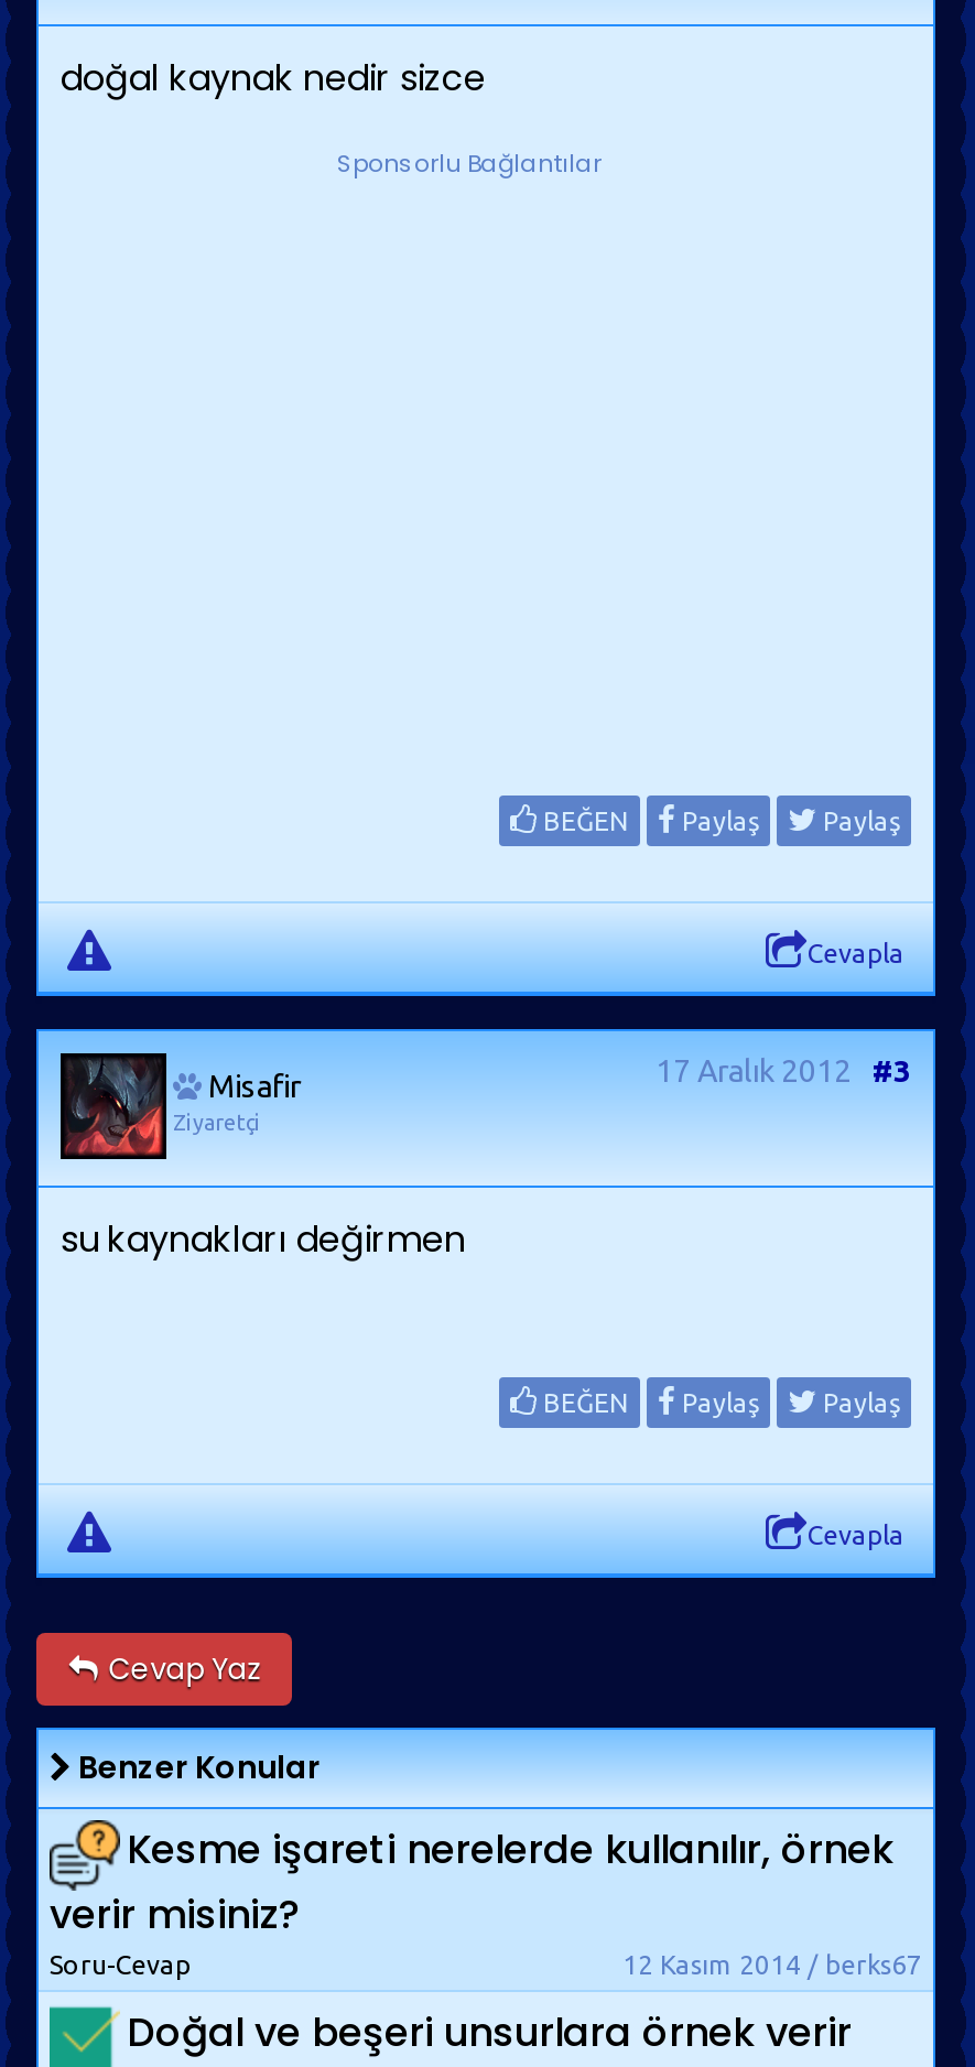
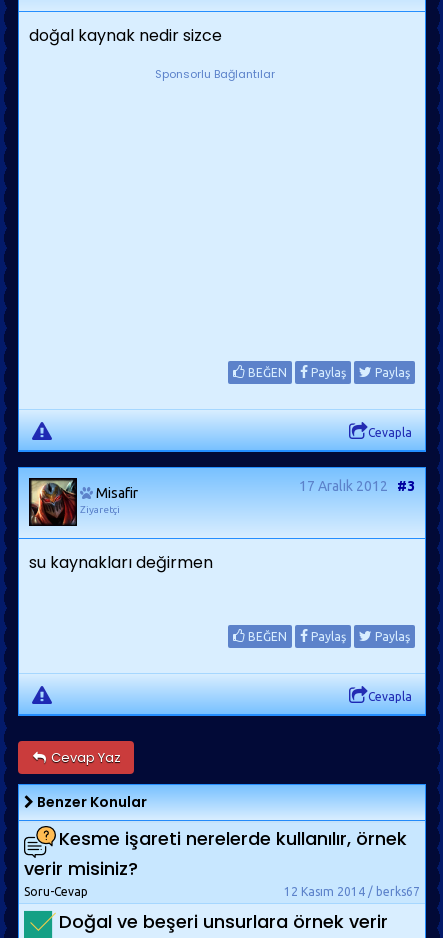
- [image]
+ [image]
